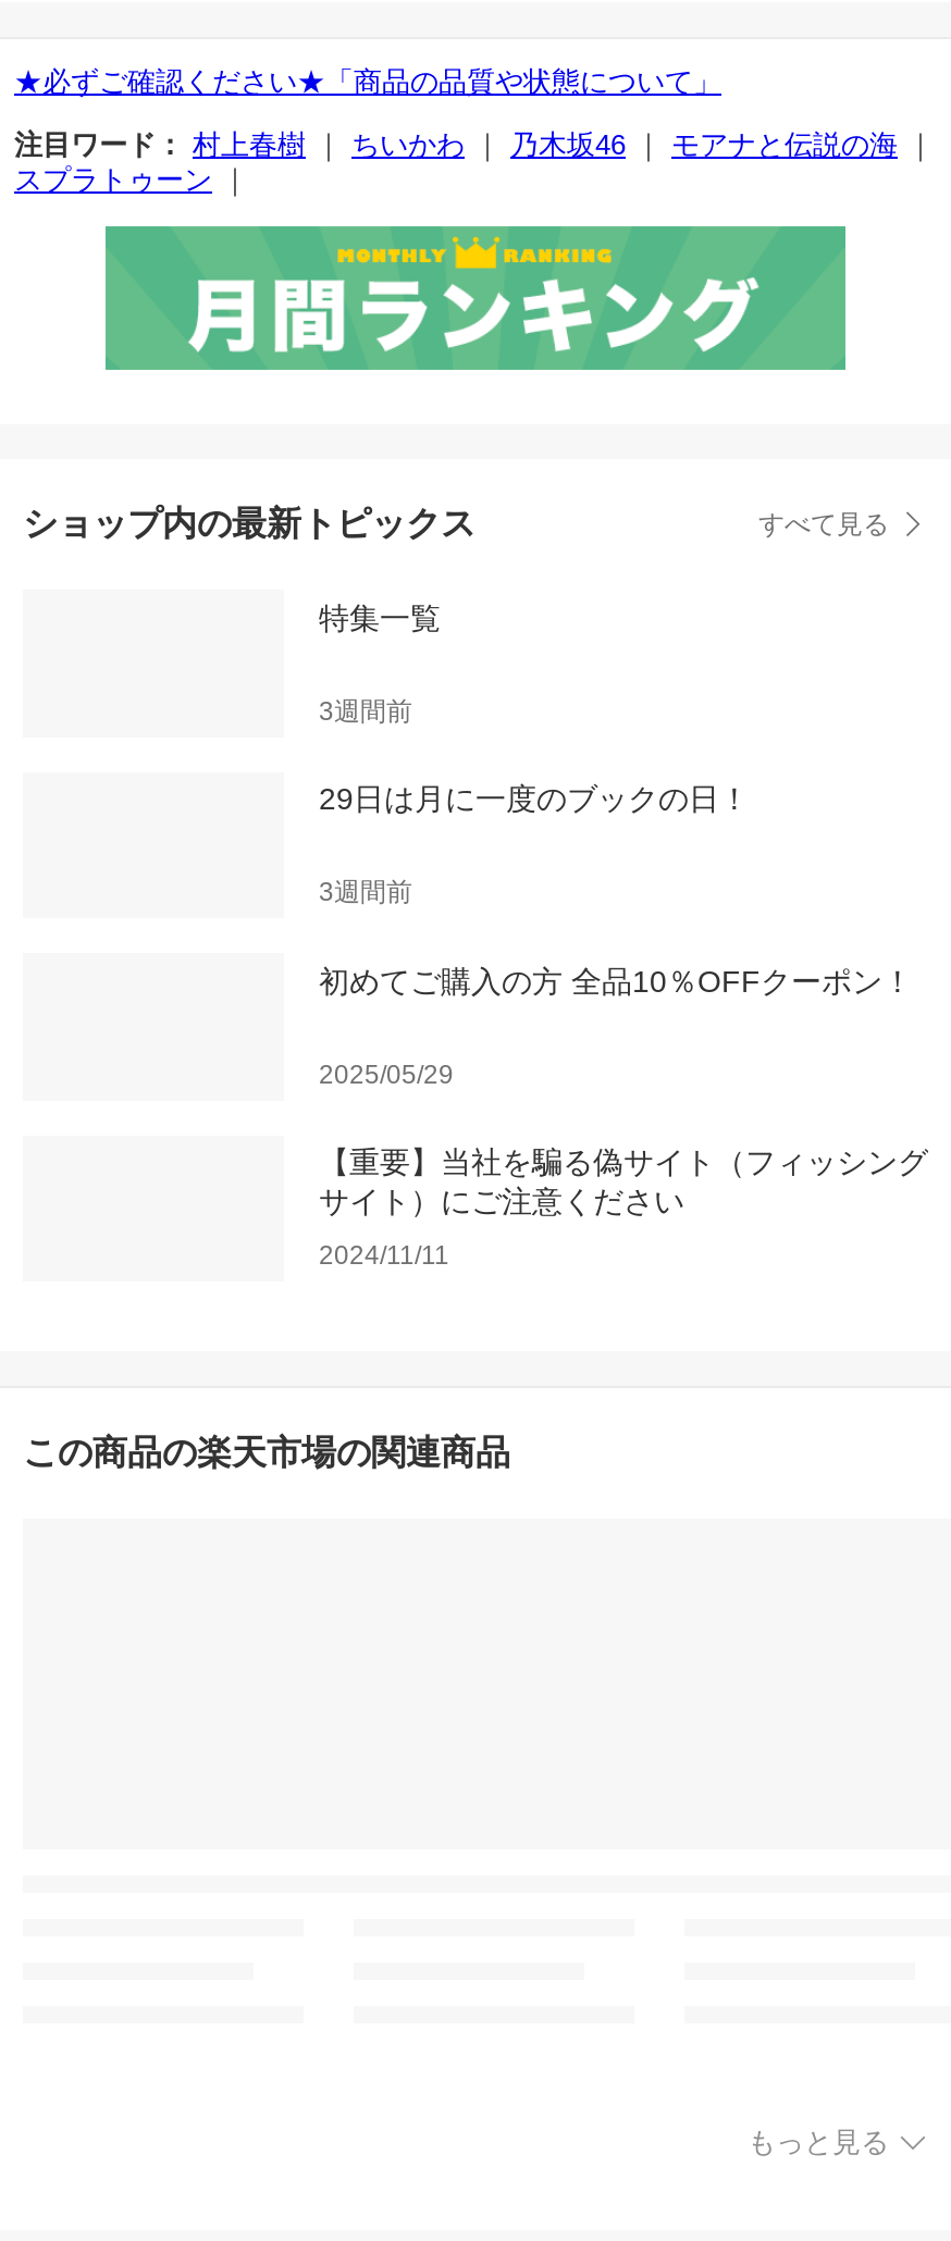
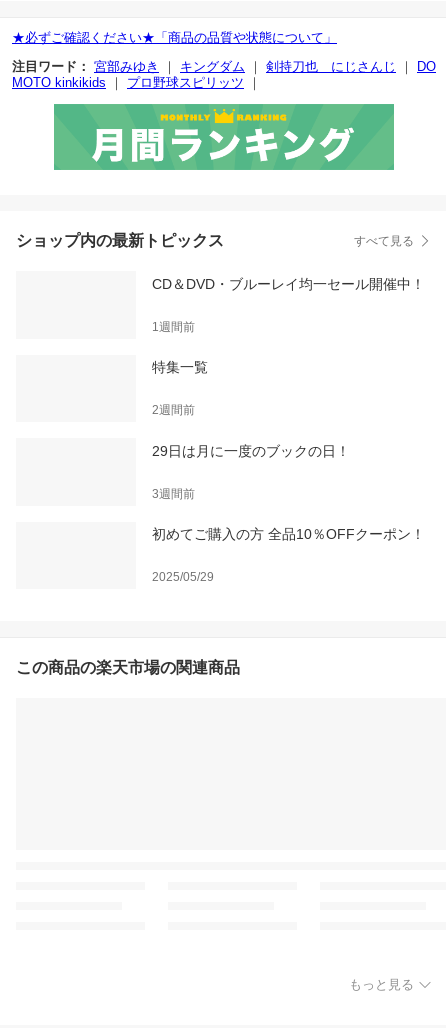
- 注目ワード： 村上春樹｜ちいかわ｜乃木坂46｜モアナと伝説の海｜
- スプラトゥーン｜
+ 注目ワード： 宮部みゆき｜キングダム｜剣持刀也 にじさんじ｜DO
+ MOTO kinkikids｜プロ野球スピリッツ｜

+ CD＆DVD・ブルーレイ均一セール開催中！
+ 1週間前

moved down: 特集一覧

- 3週間前
+ 2週間前

moved down: 29日は月に一度のブックの日！ | 3週間前 | 初めてご購入の方 全品10％OFFクーポン！ | 2025/05/29

- 【重要】当社を騙る偽サイト（フィッシング
- サイト）にご注意ください
- 2024/11/11
